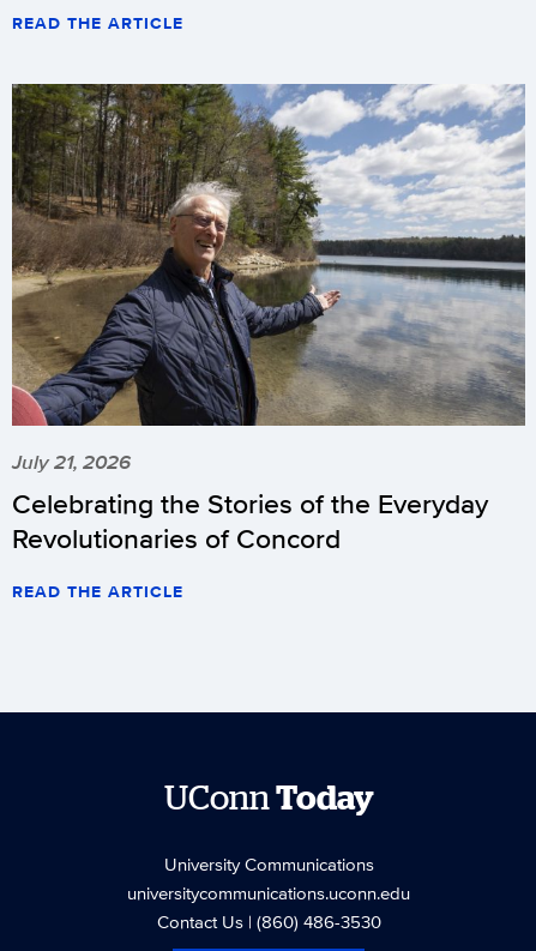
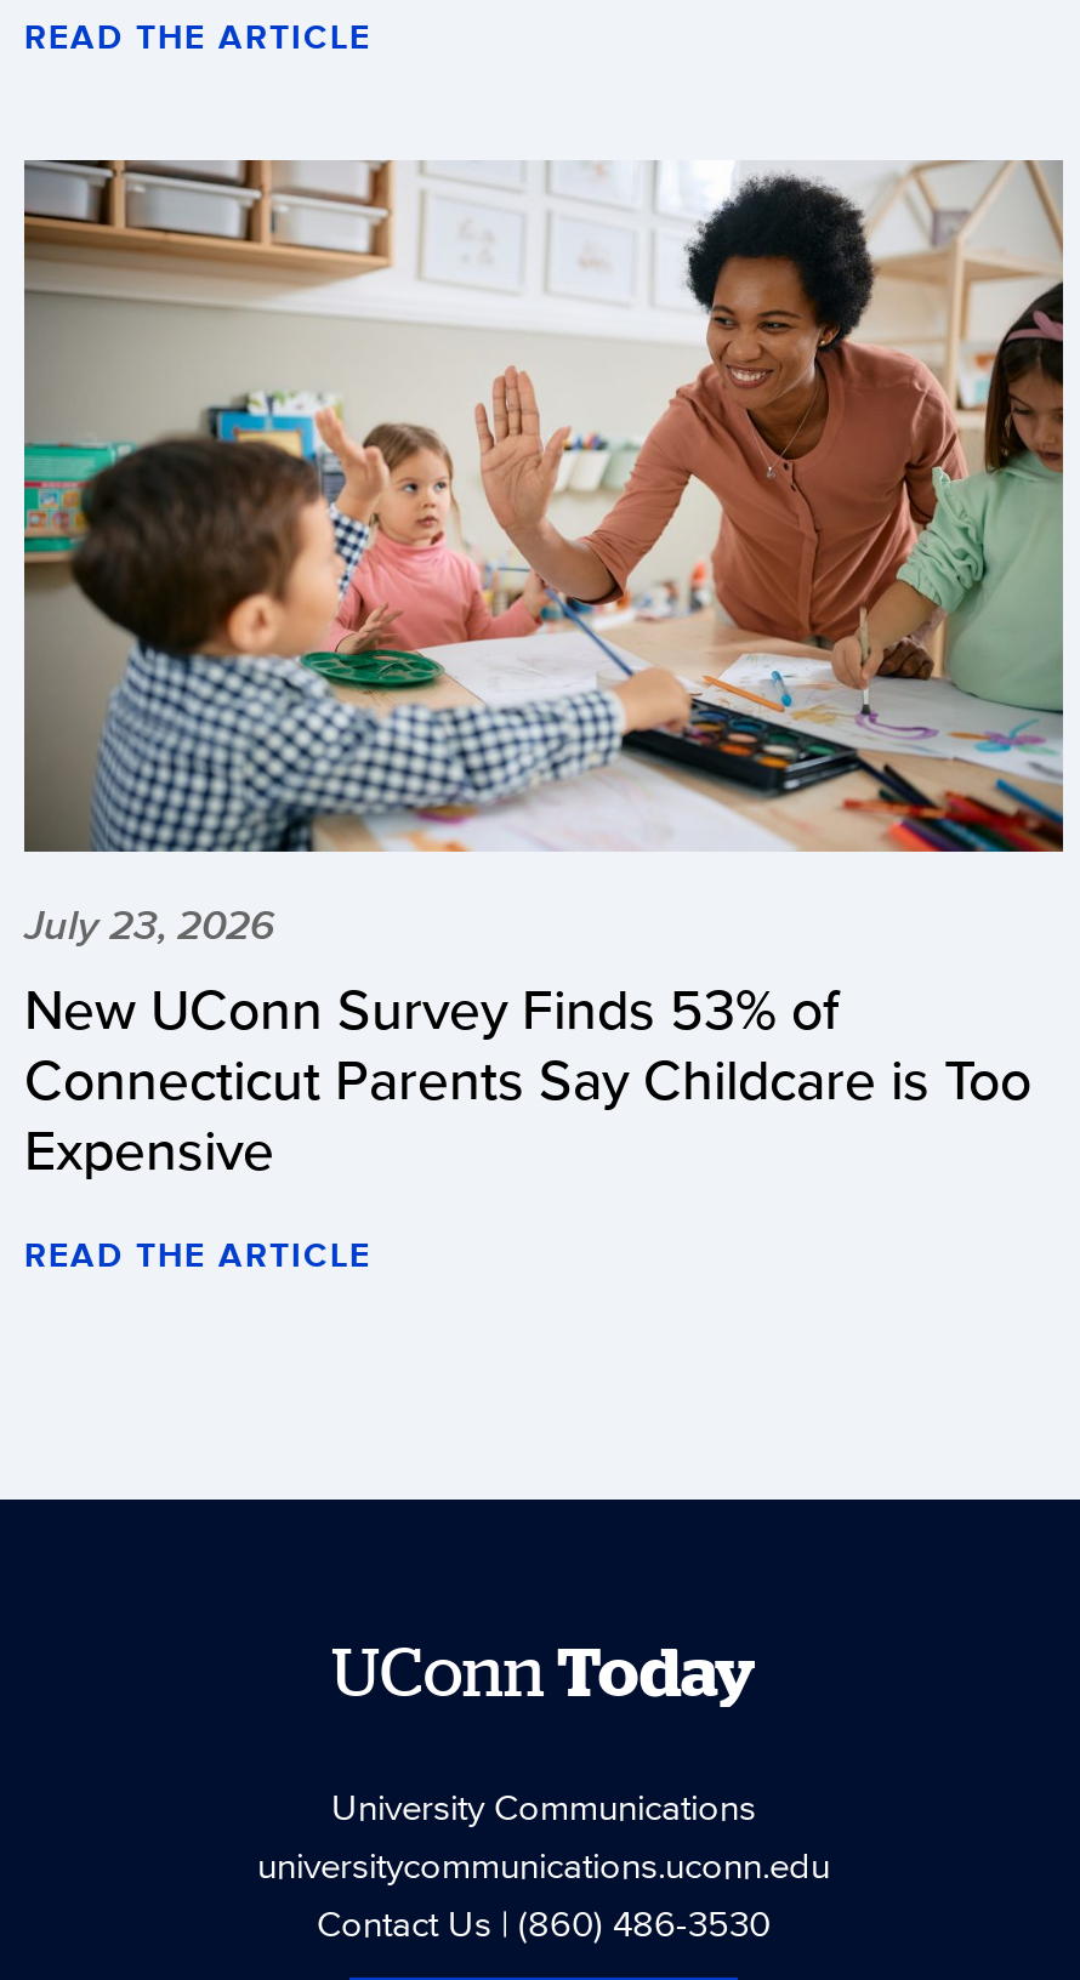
- [image]
- July 21, 2026
- Celebrating the Stories of the Everyday
- Revolutionaries of Concord
+ [image]
+ July 23, 2026
+ New UConn Survey Finds 53% of
+ Connecticut Parents Say Childcare is Too
+ Expensive
